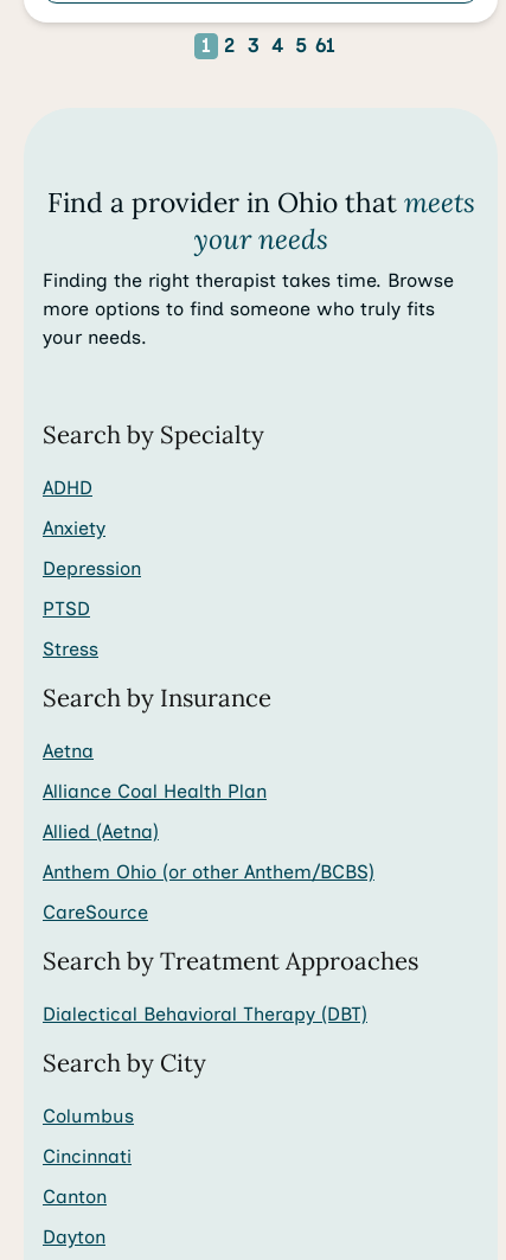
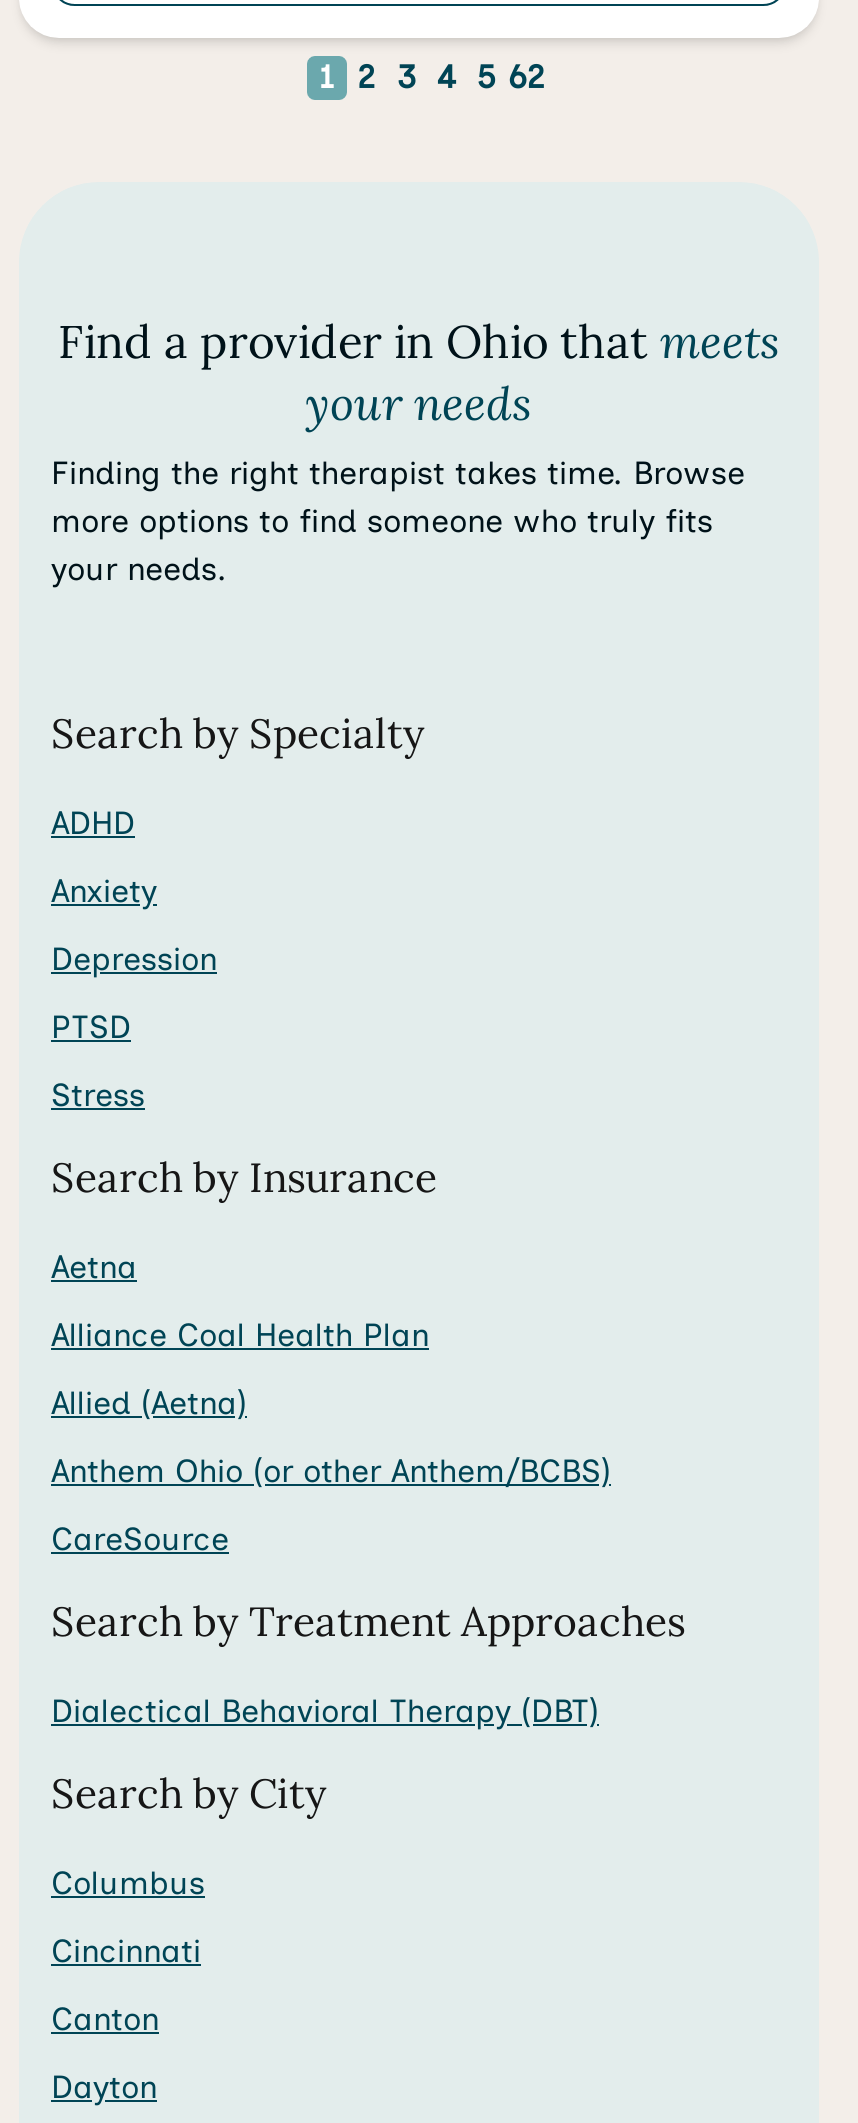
- 1 2 3 4 5 61
+ 1 2 3 4 5 62
